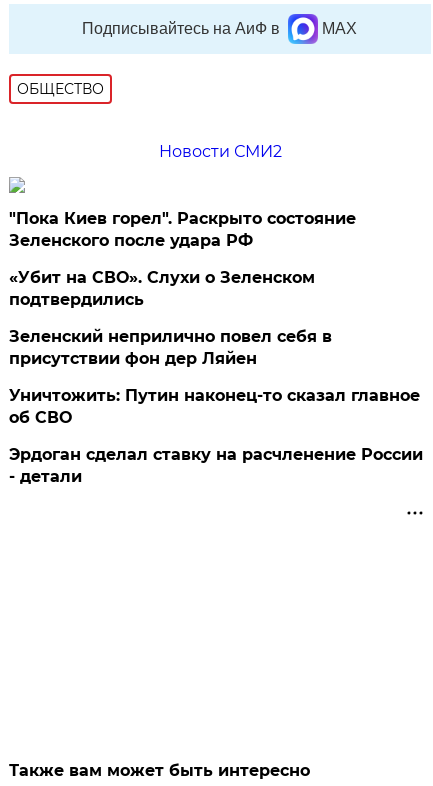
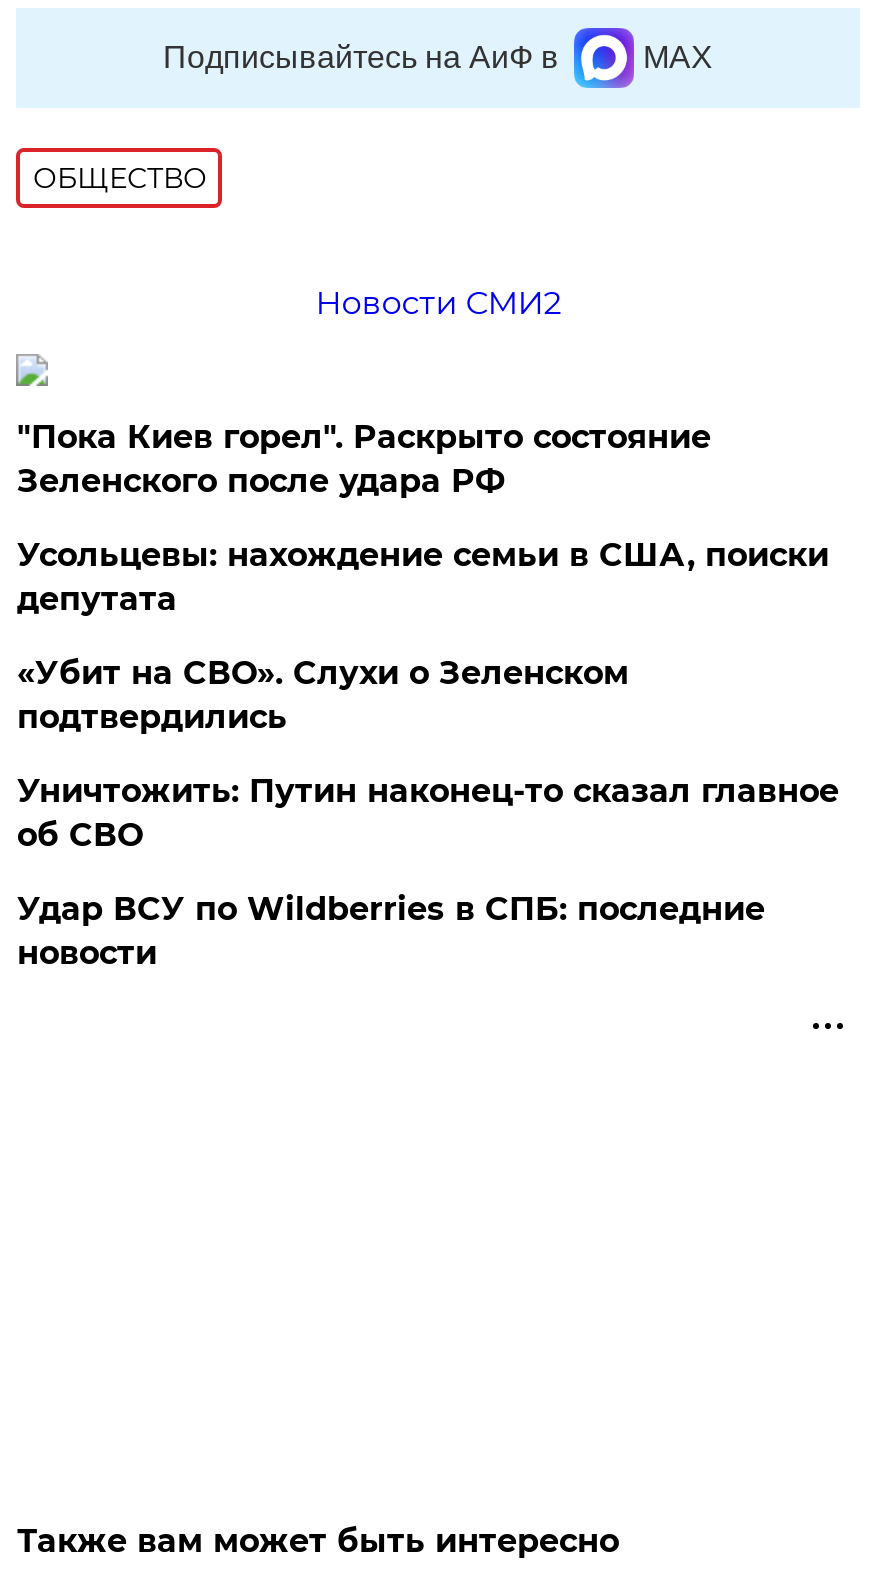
+ Усольцевы: нахождение семьи в США, поиски
+ депутата

moved down: «Убит на СВО». Слухи о Зеленском | подтвердились

- Зеленский неприлично повел cебя в
- присутствии фон дер Ляйен

- Эрдоган сделал ставку на расчленение России
- - детали
+ Удар ВСУ по Wildberries в СПБ: последние
+ новости
